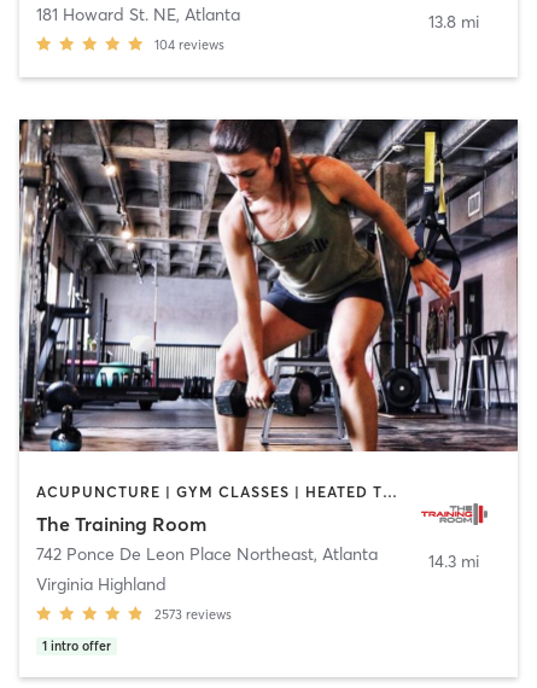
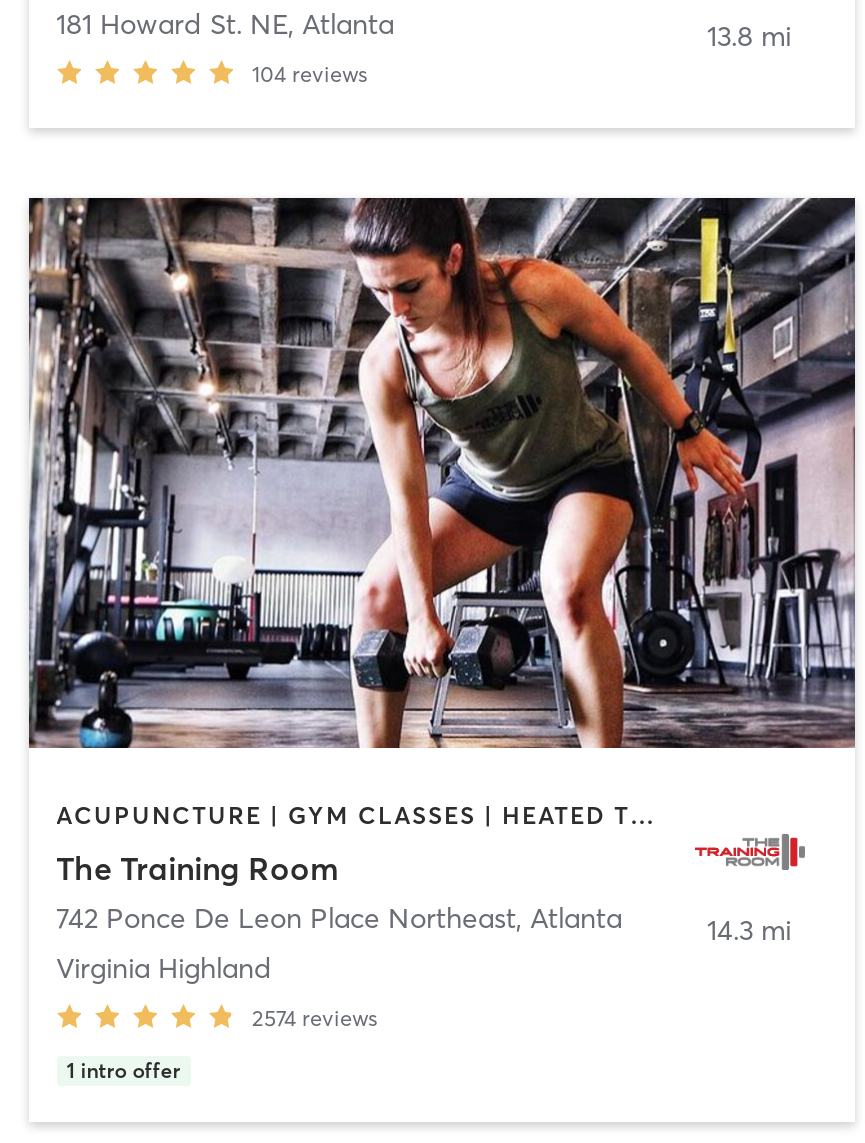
- 2573 reviews
+ 2574 reviews
